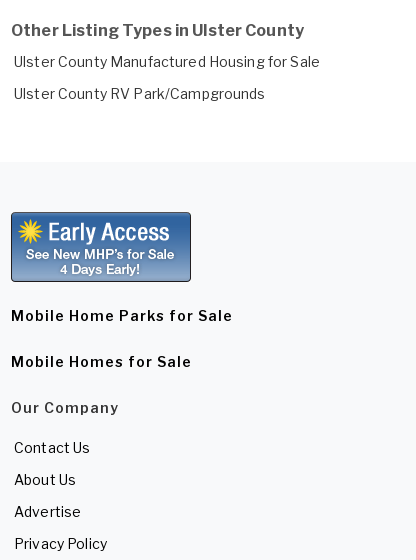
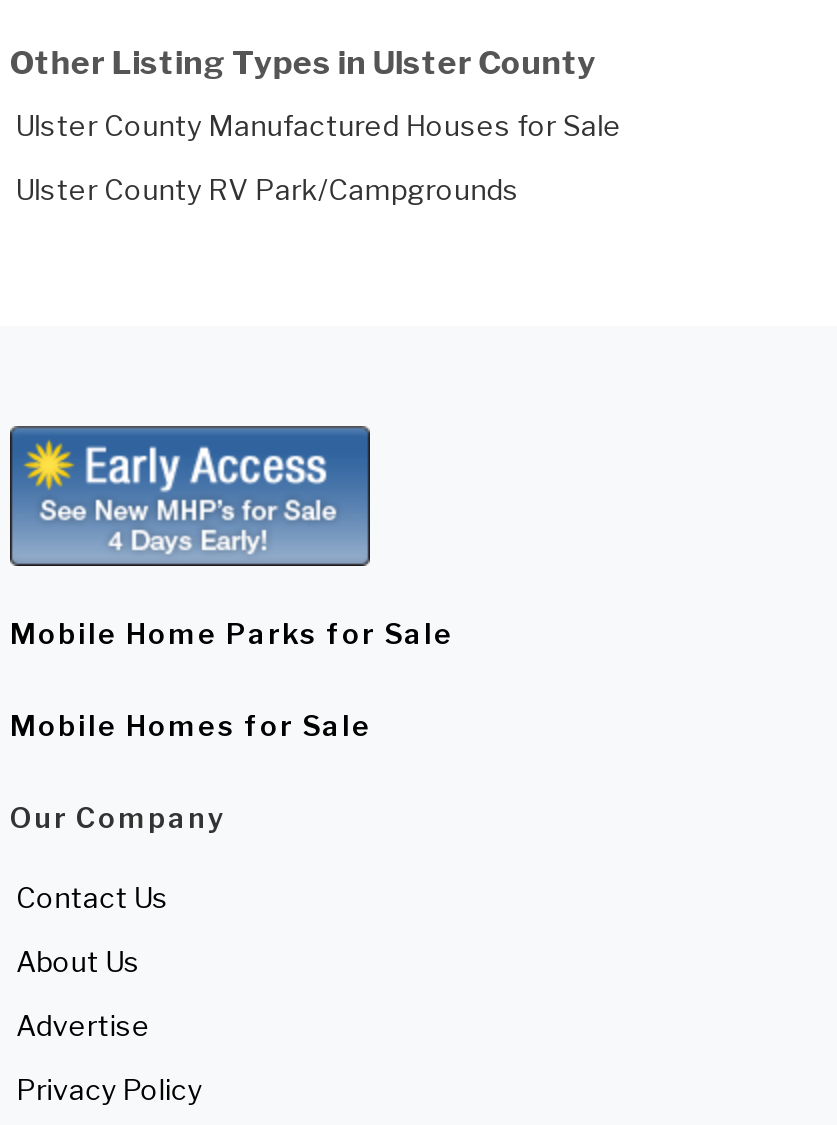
- Ulster County Manufactured Housing for Sale
+ Ulster County Manufactured Houses for Sale
